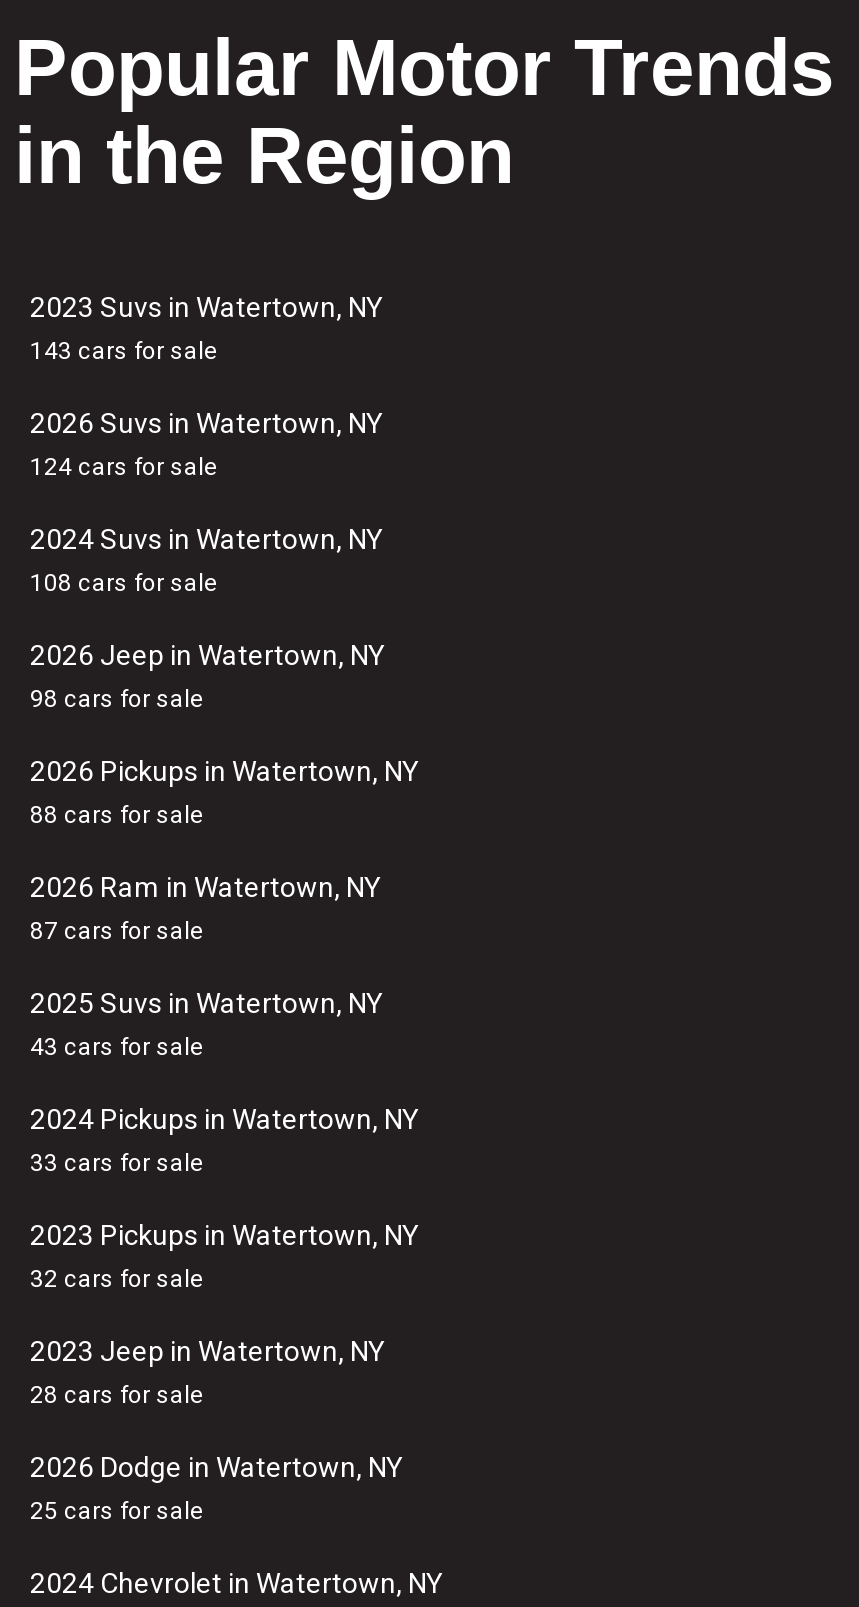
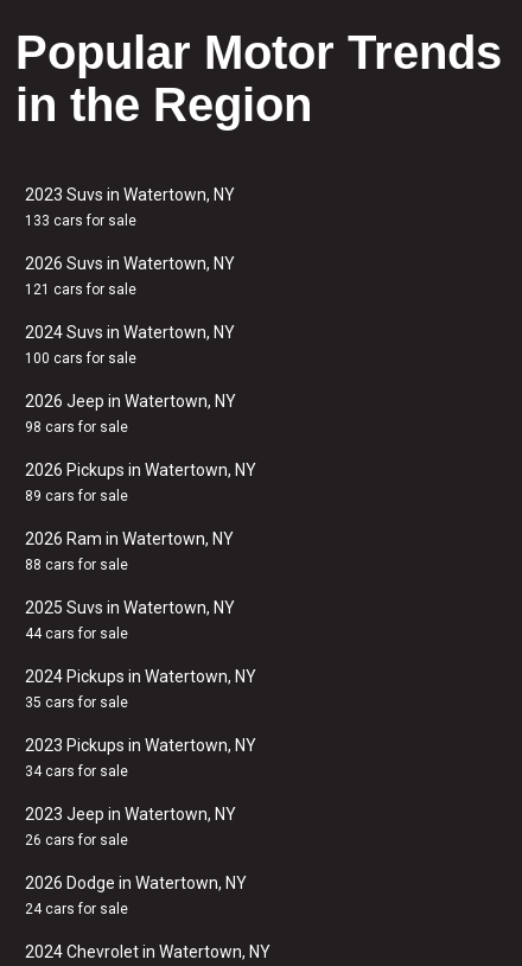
- 143 cars for sale
+ 133 cars for sale

- 124 cars for sale
+ 121 cars for sale

- 108 cars for sale
+ 100 cars for sale

- 88 cars for sale
+ 89 cars for sale

- 87 cars for sale
+ 88 cars for sale

- 43 cars for sale
+ 44 cars for sale

- 33 cars for sale
+ 35 cars for sale

- 32 cars for sale
+ 34 cars for sale

- 28 cars for sale
+ 26 cars for sale

- 25 cars for sale
+ 24 cars for sale
